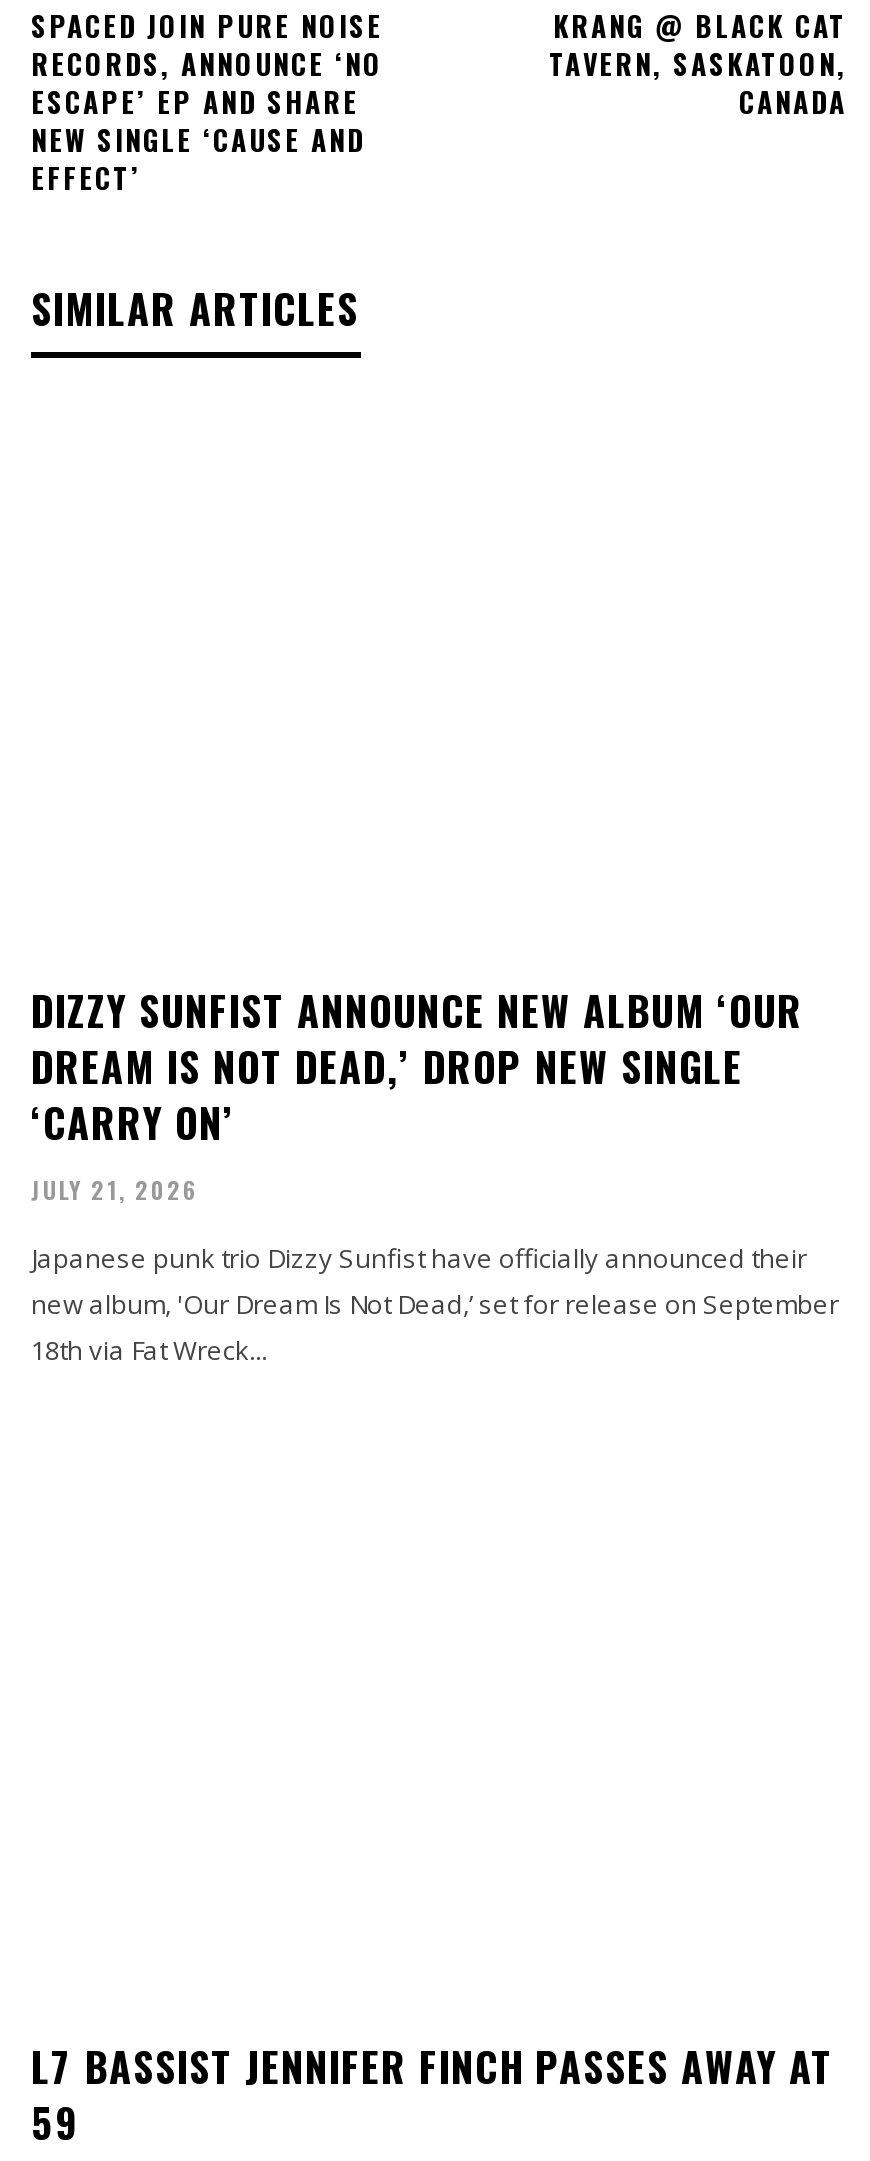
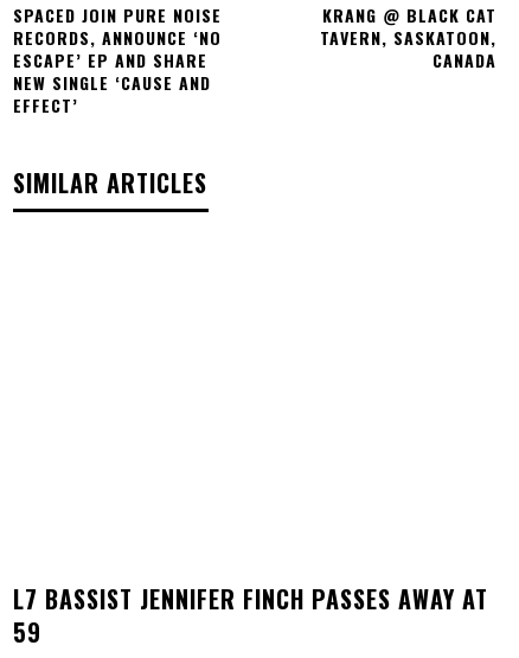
- DIZZY SUNFIST ANNOUNCE NEW ALBUM ‘OUR
- DREAM IS NOT DEAD,’ DROP NEW SINGLE
- ‘CARRY ON’
- JULY 21, 2026
- Japanese punk trio Dizzy Sunfist have officially announced their
- new album, 'Our Dream Is Not Dead,’ set for release on September
- 18th via Fat Wreck...
